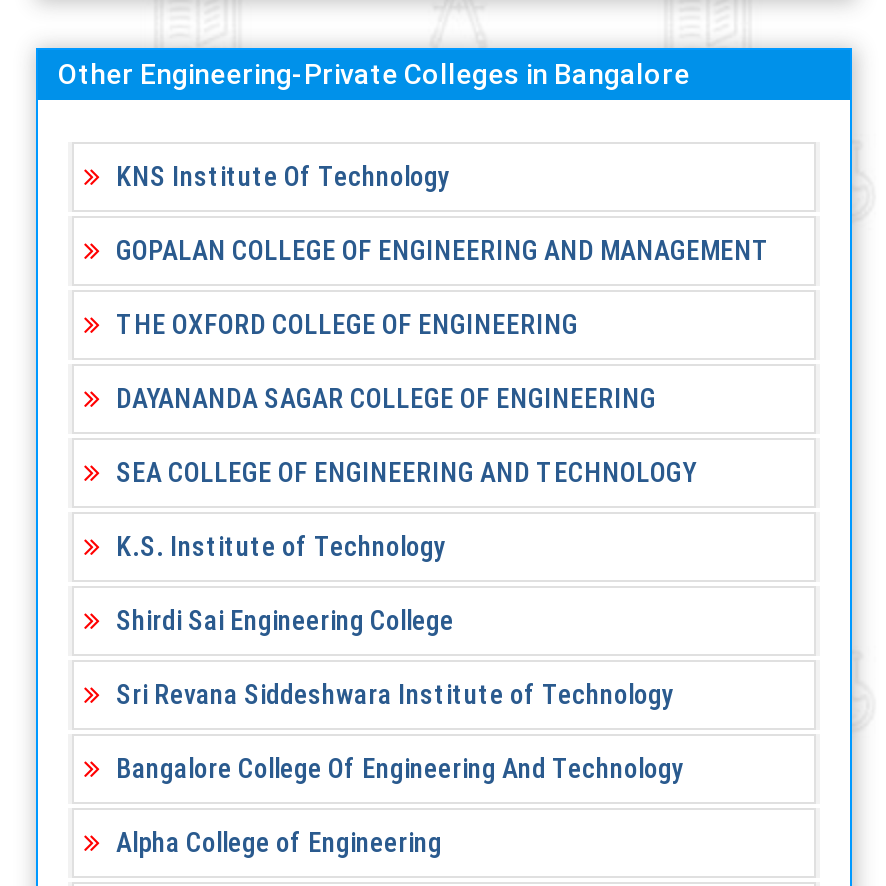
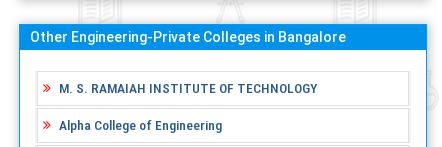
- KNS Institute Of Technology
- GOPALAN COLLEGE OF ENGINEERING AND MANAGEMENT
- THE OXFORD COLLEGE OF ENGINEERING
- DAYANANDA SAGAR COLLEGE OF ENGINEERING
- SEA COLLEGE OF ENGINEERING AND TECHNOLOGY
- K.S. Institute of Technology
- Shirdi Sai Engineering College
- Sri Revana Siddeshwara Institute of Technology
- Bangalore College Of Engineering And Technology
+ M. S. RAMAIAH INSTITUTE OF TECHNOLOGY
